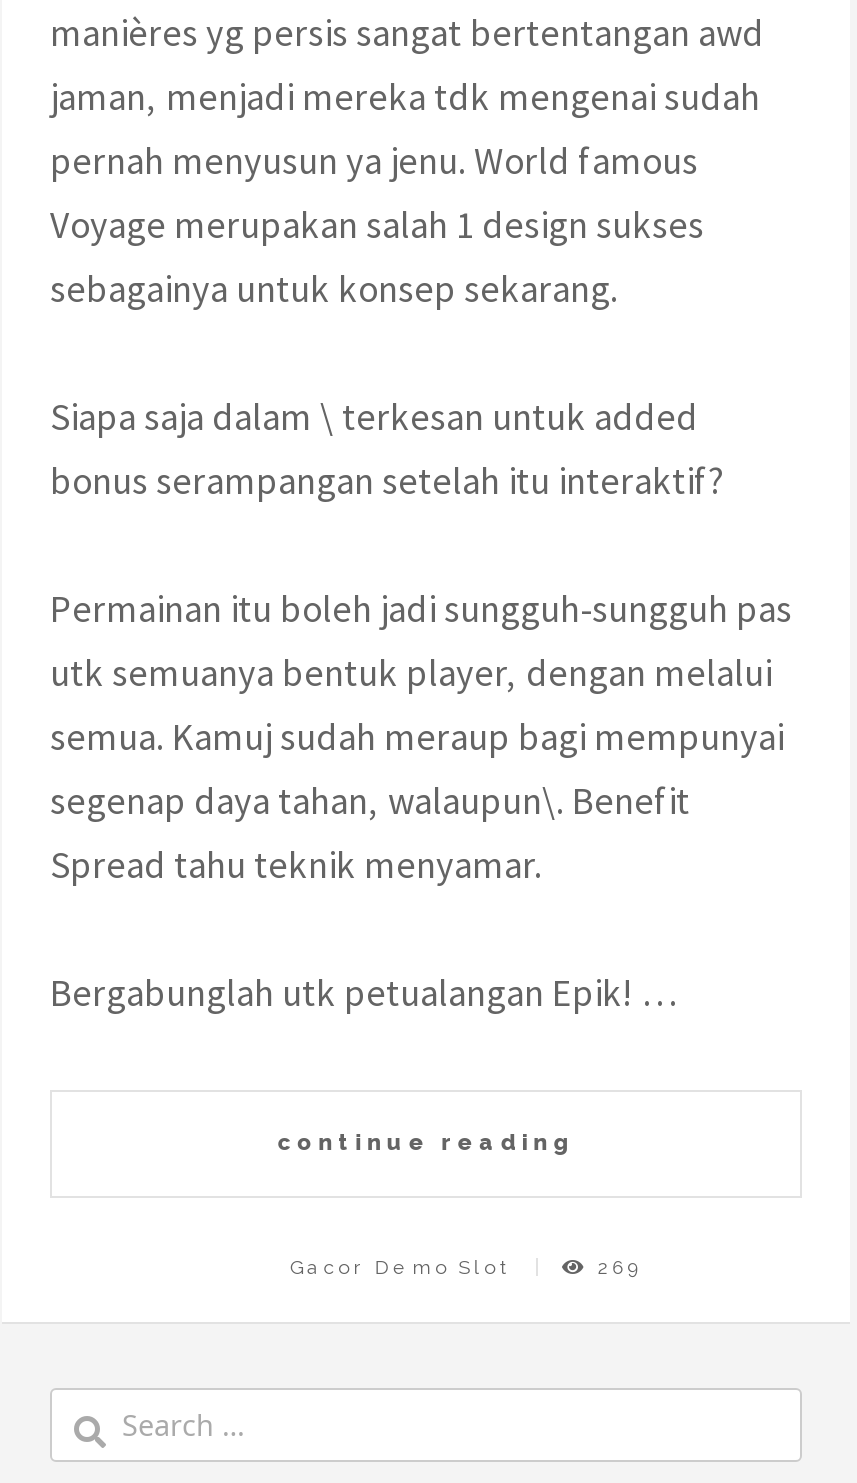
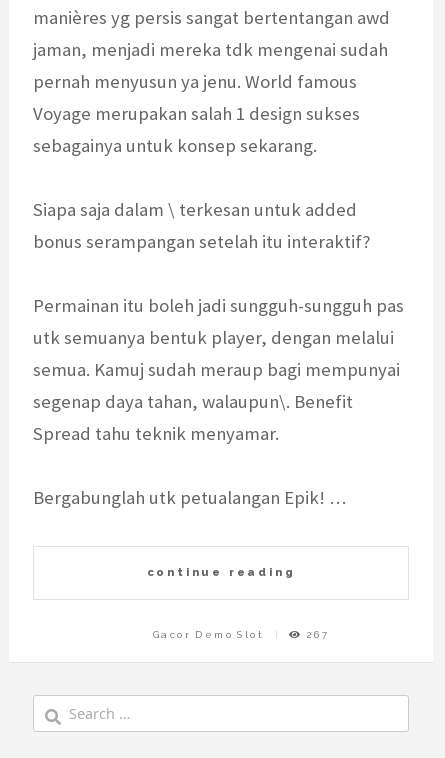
- 269
+ 267
